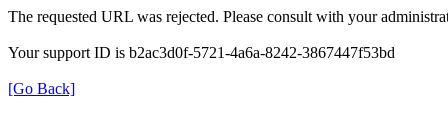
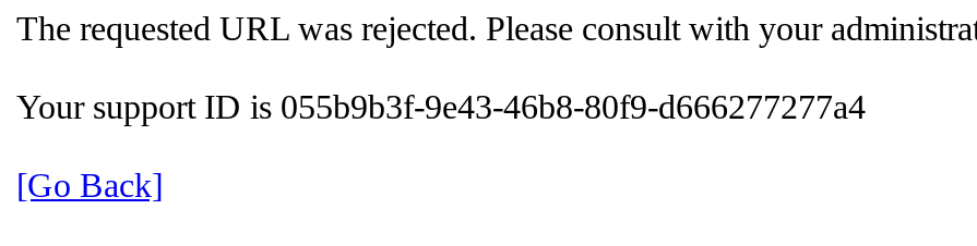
- Your support ID is b2ac3d0f-5721-4a6a-8242-3867447f53bd
+ Your support ID is 055b9b3f-9e43-46b8-80f9-d666277277a4
